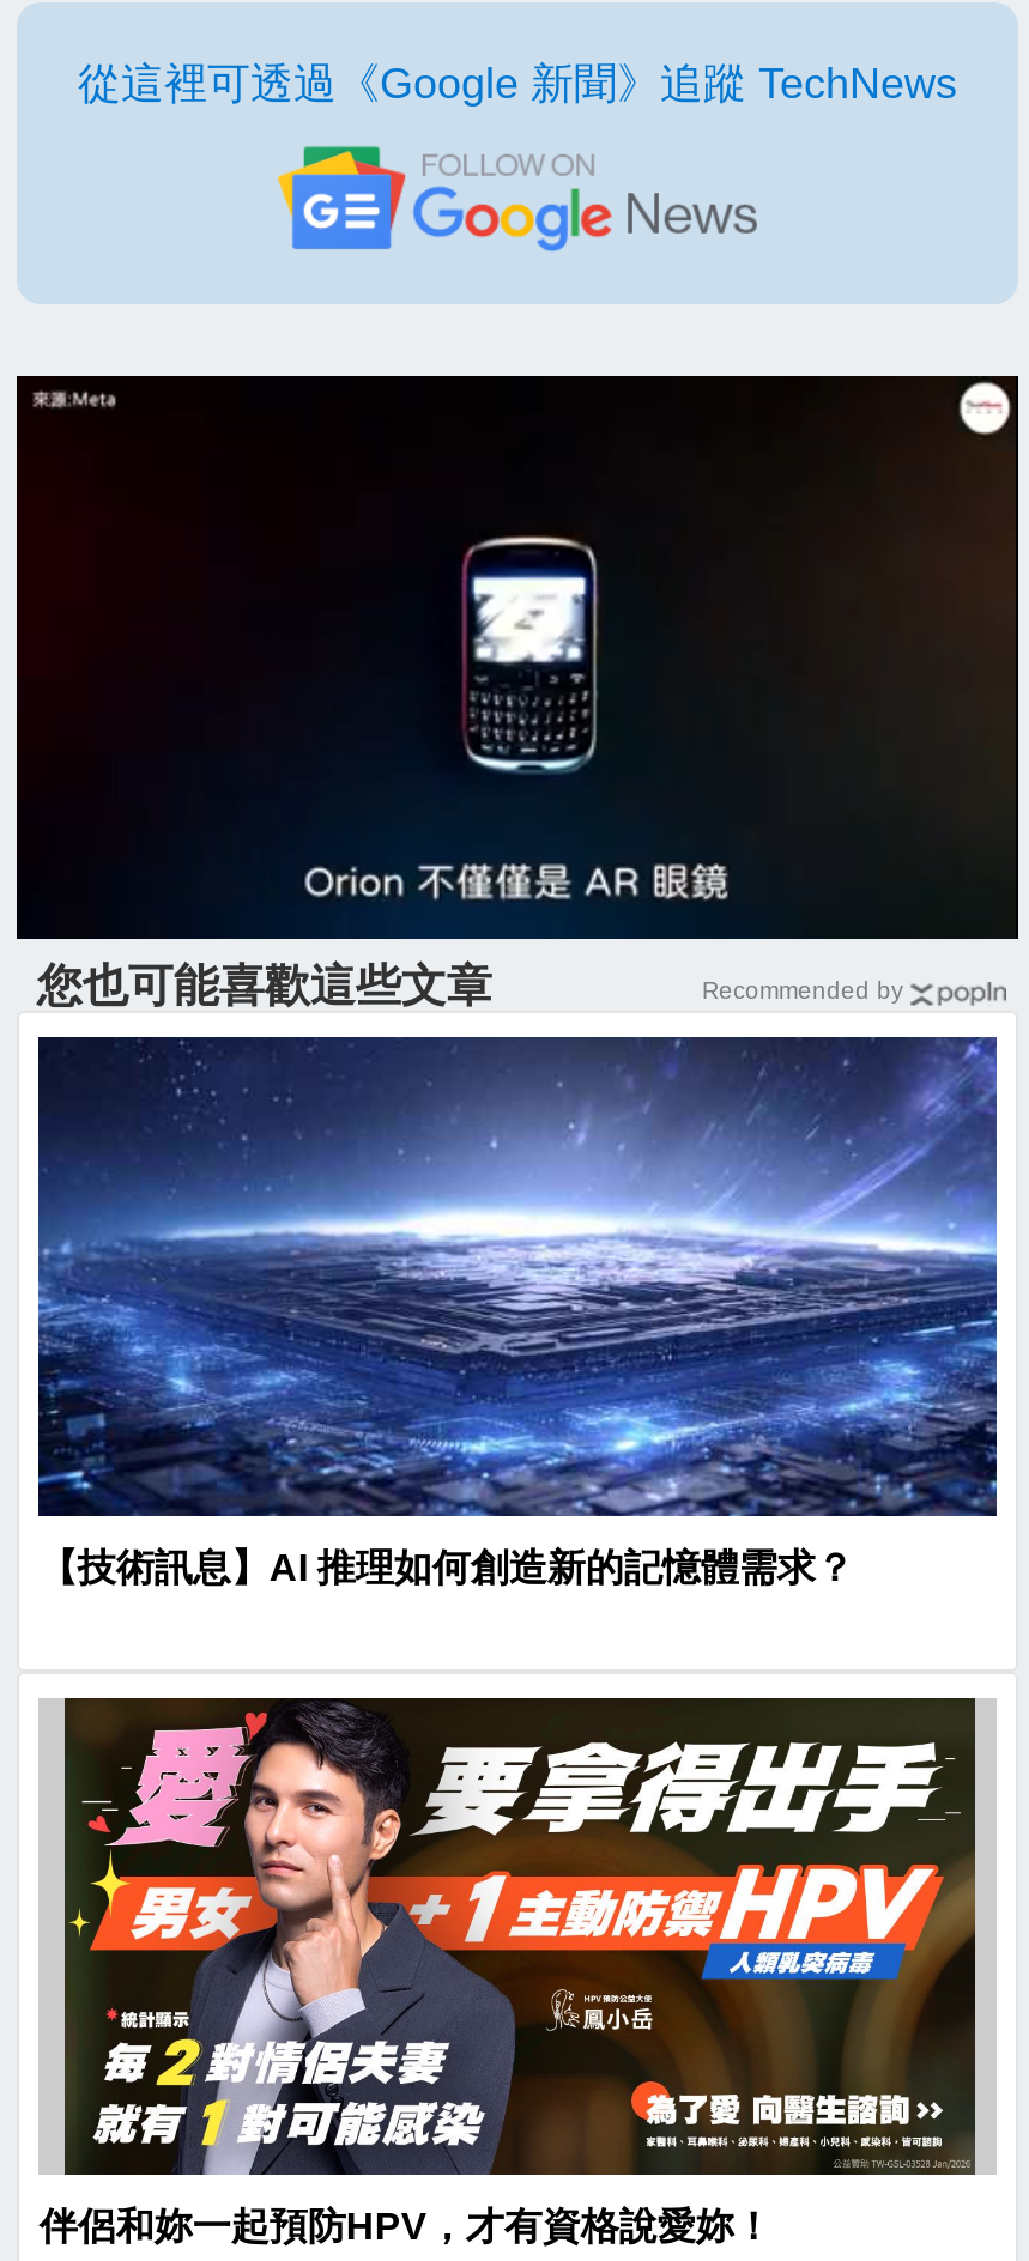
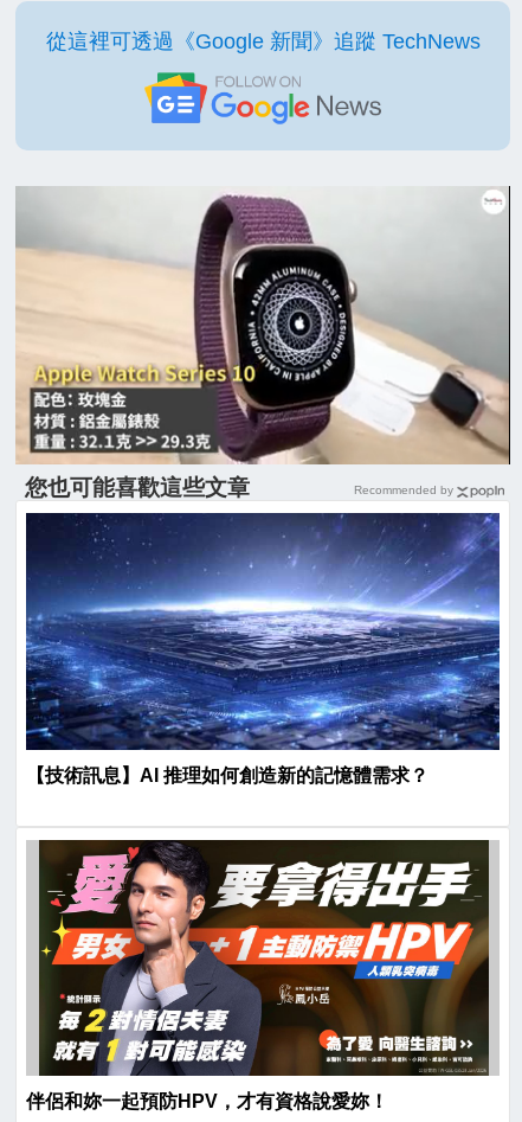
- [image]
+ [image]
